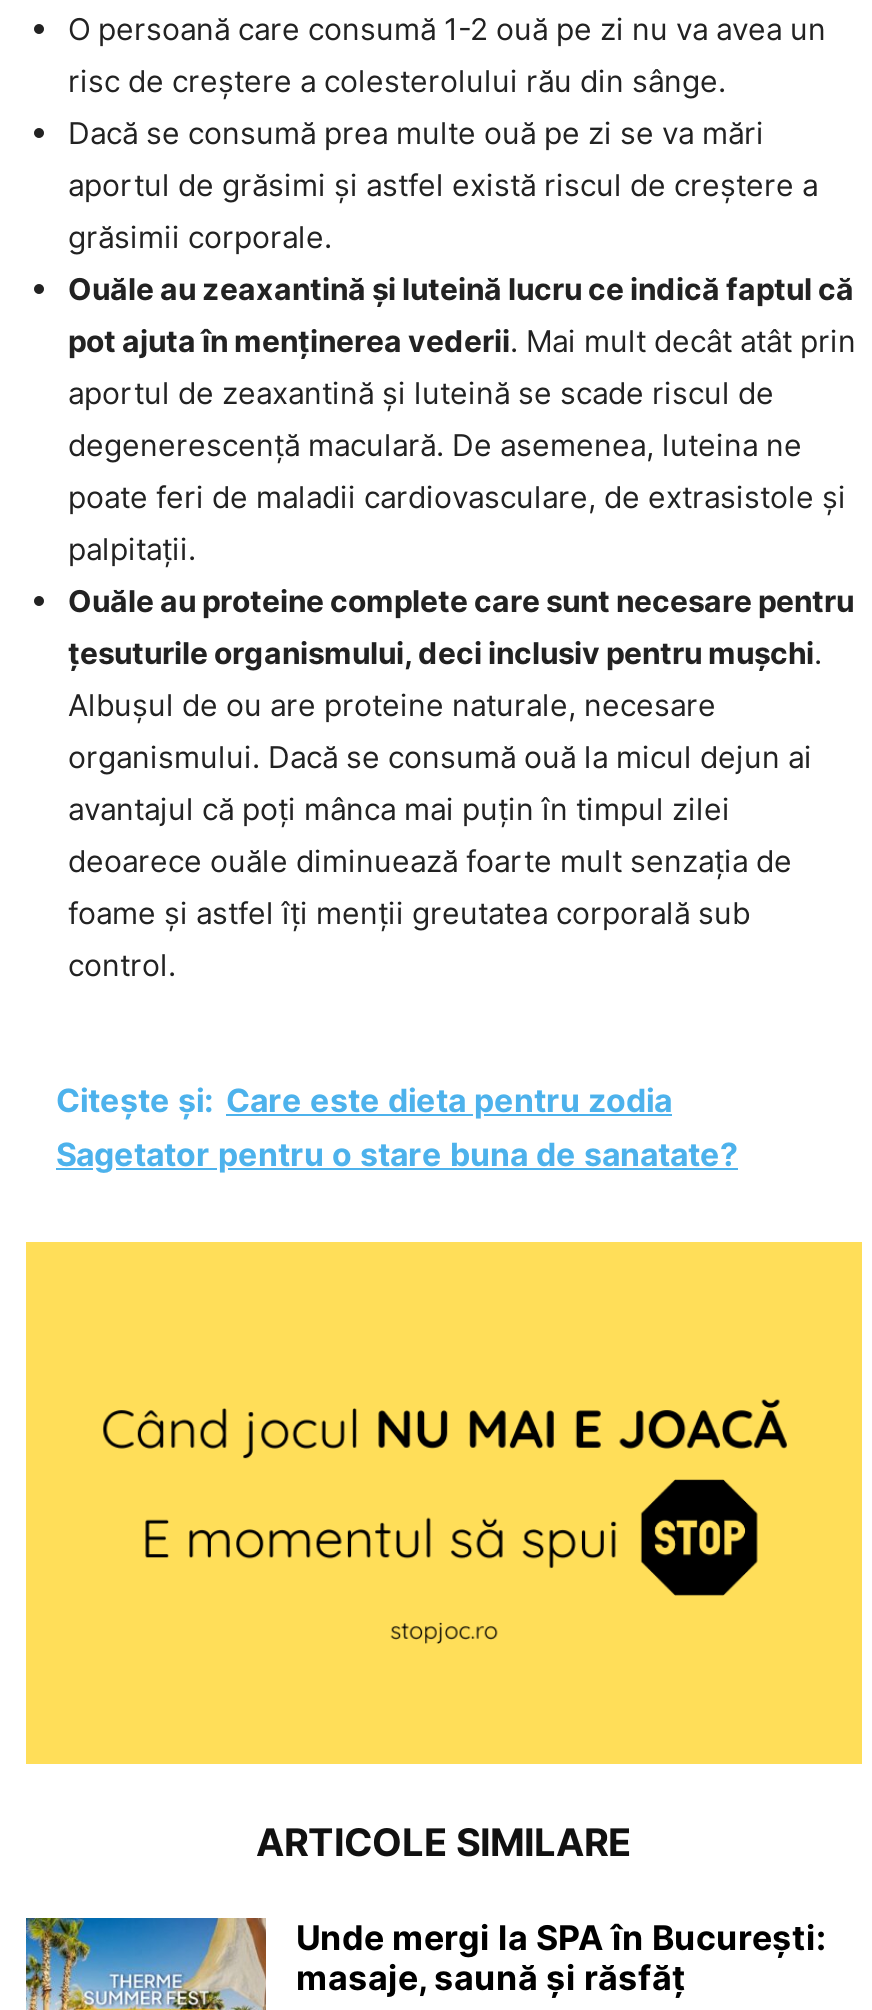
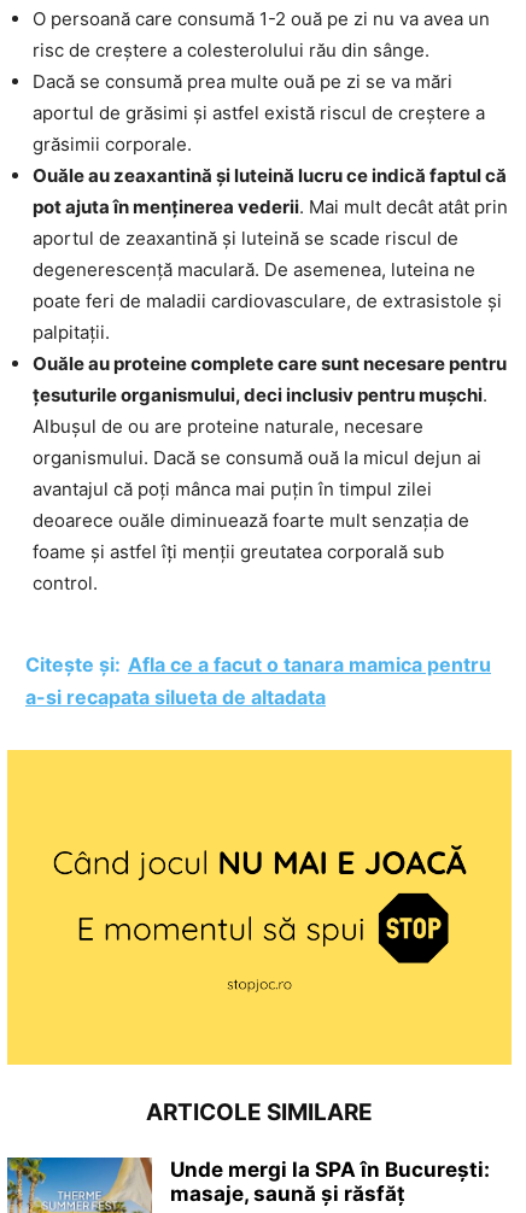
- Citește și: Care este dieta pentru zodia
- Sagetator pentru o stare buna de sanatate?
+ Citește și: Afla ce a facut o tanara mamica pentru
+ a-si recapata silueta de altadata
